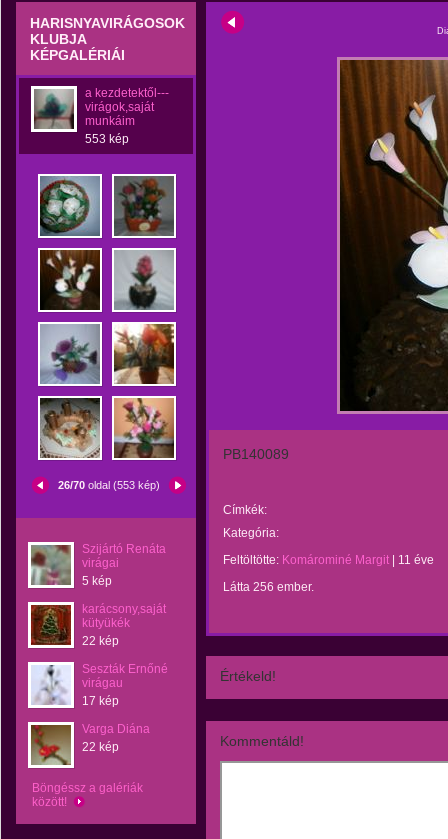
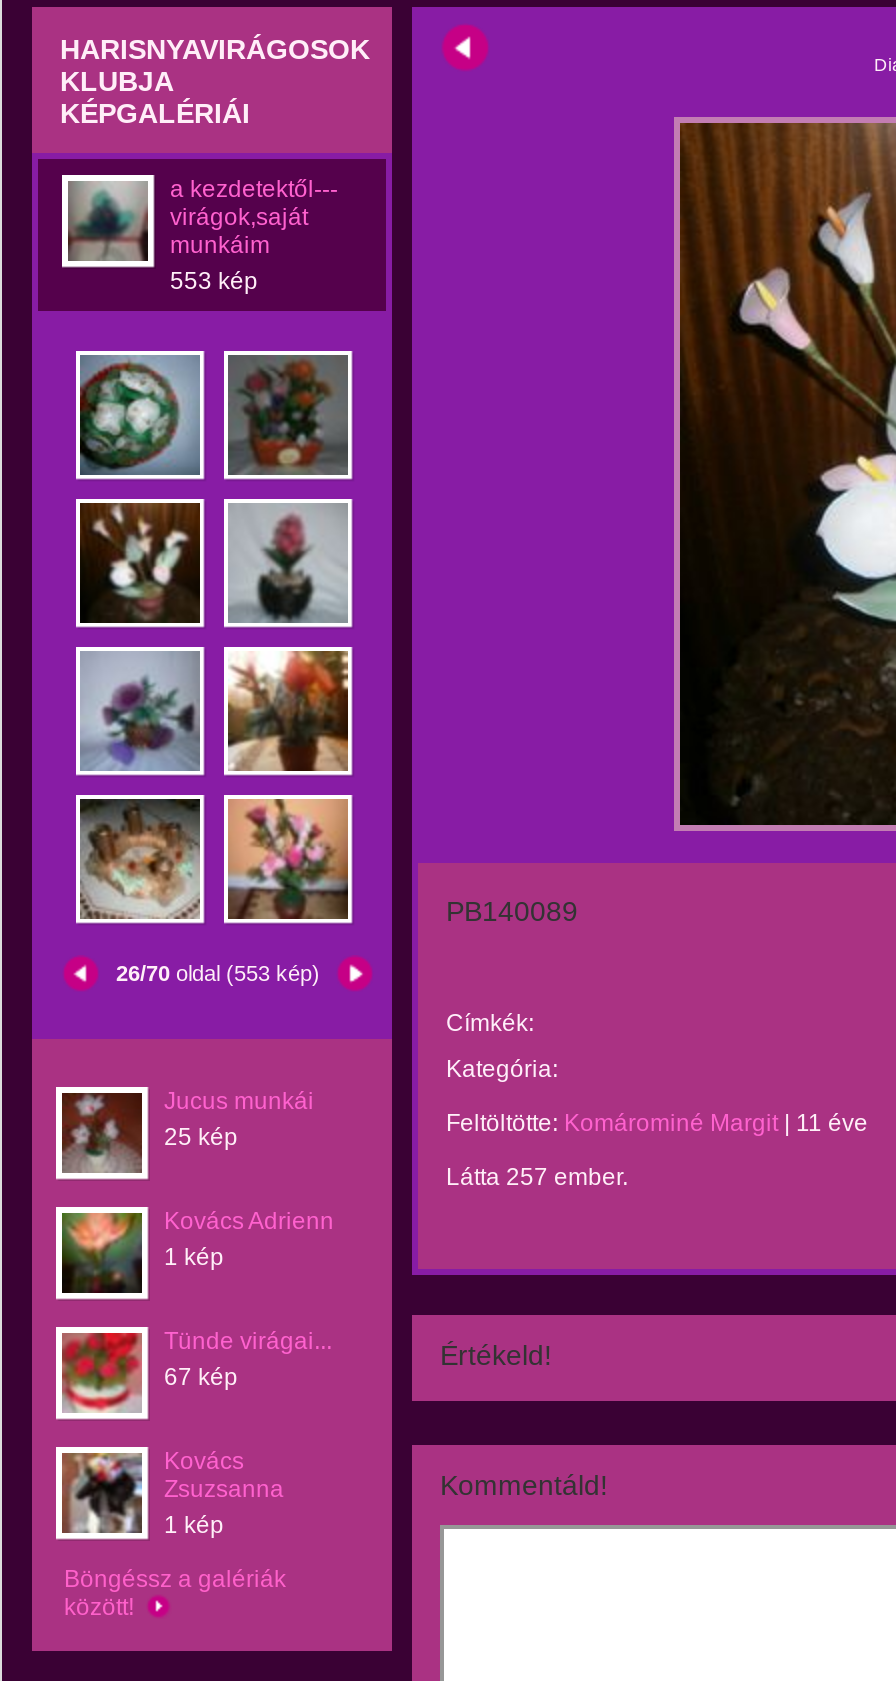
- [image]
- Szijártó Renáta
- virágai
- 5 kép
+ [image]
+ Jucus munkái
+ 25 kép

- Látta 256 ember.
+ Látta 257 ember.

- [image]
- karácsony,saját
- kütyükék
- 22 kép
+ [image]
+ Kovács Adrienn
+ 1 kép

- [image]
- Seszták Ernőné
- virágau
- 17 kép
+ [image]
+ Tünde virágai...
+ 67 kép

- [image]
- Varga Diána
- 22 kép
+ [image]
+ Kovács
+ Zsuzsanna
+ 1 kép
